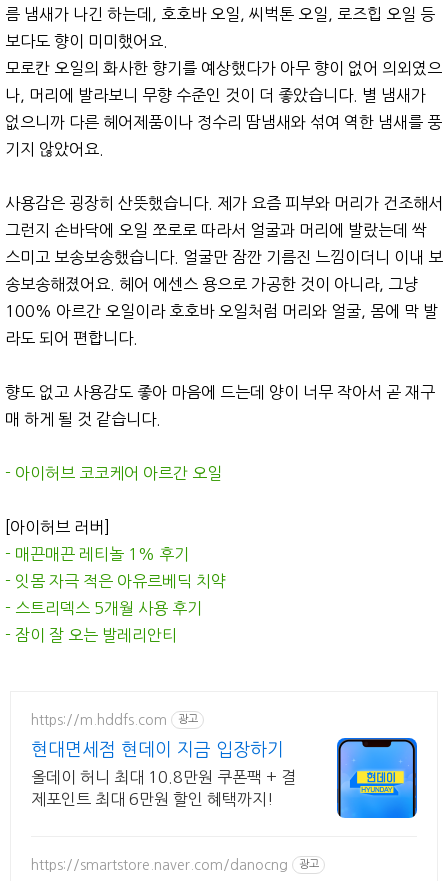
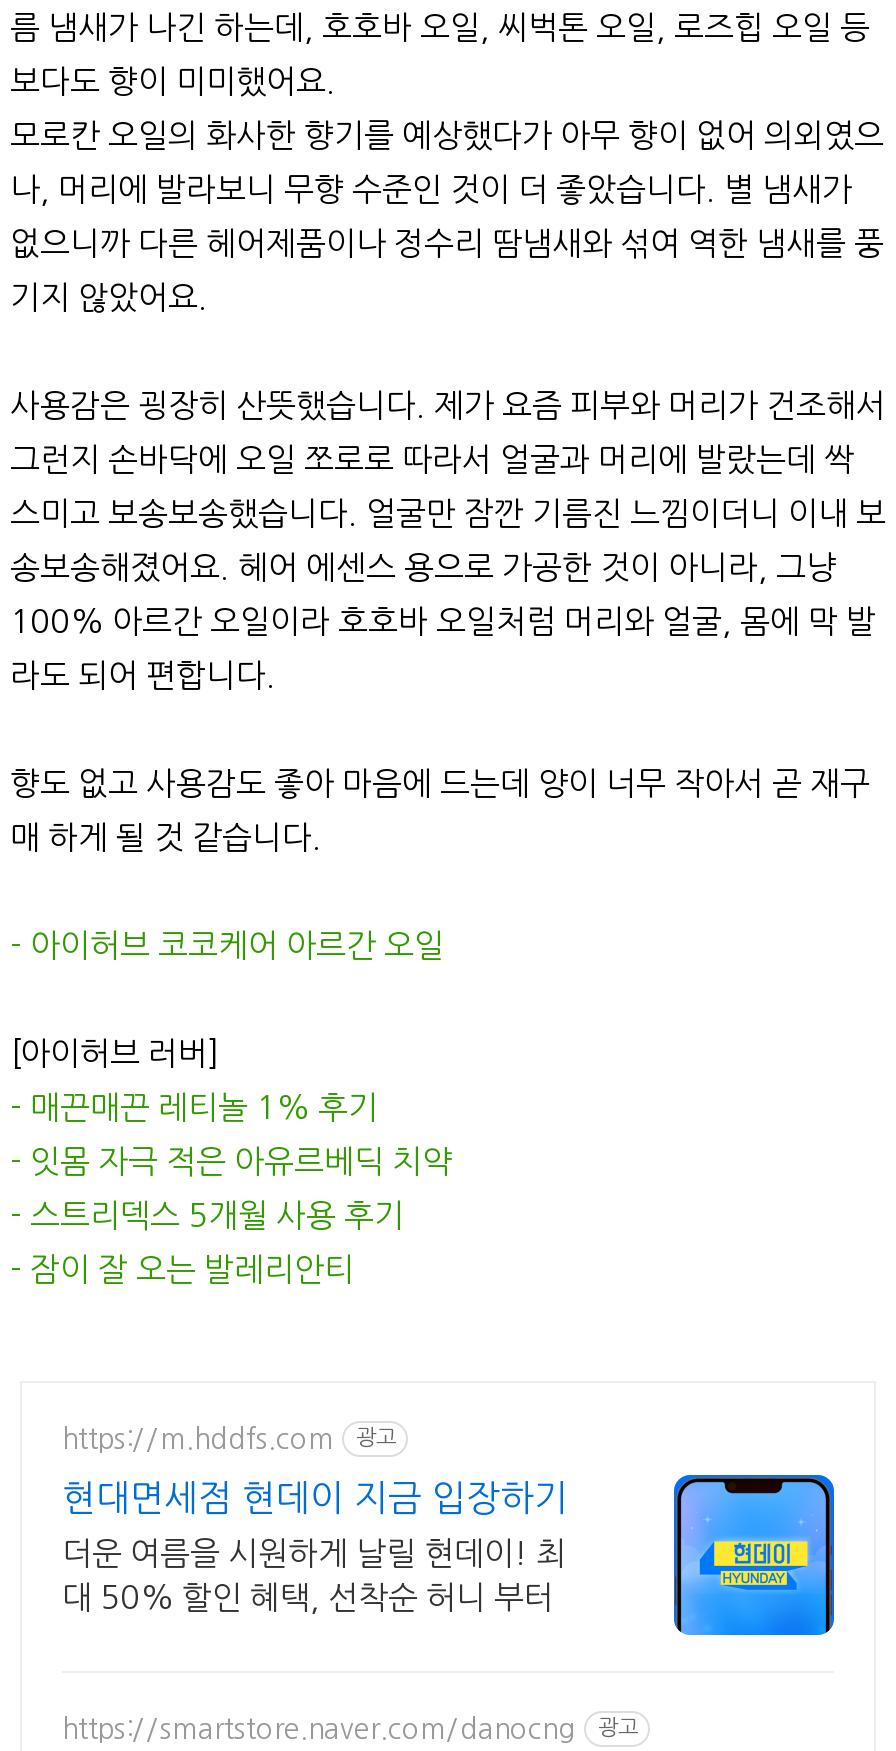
- 올데이 허니 최대 10.8만원 쿠폰팩 + 결
- 제포인트 최대 6만원 할인 혜택까지!
+ 더운 여름을 시원하게 날릴 현데이! 최
+ 대 50% 할인 혜택, 선착순 허니 부터
